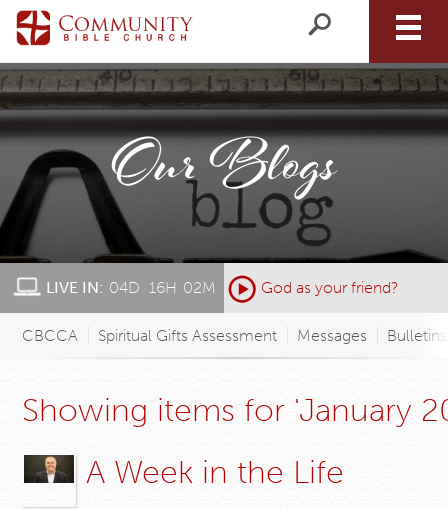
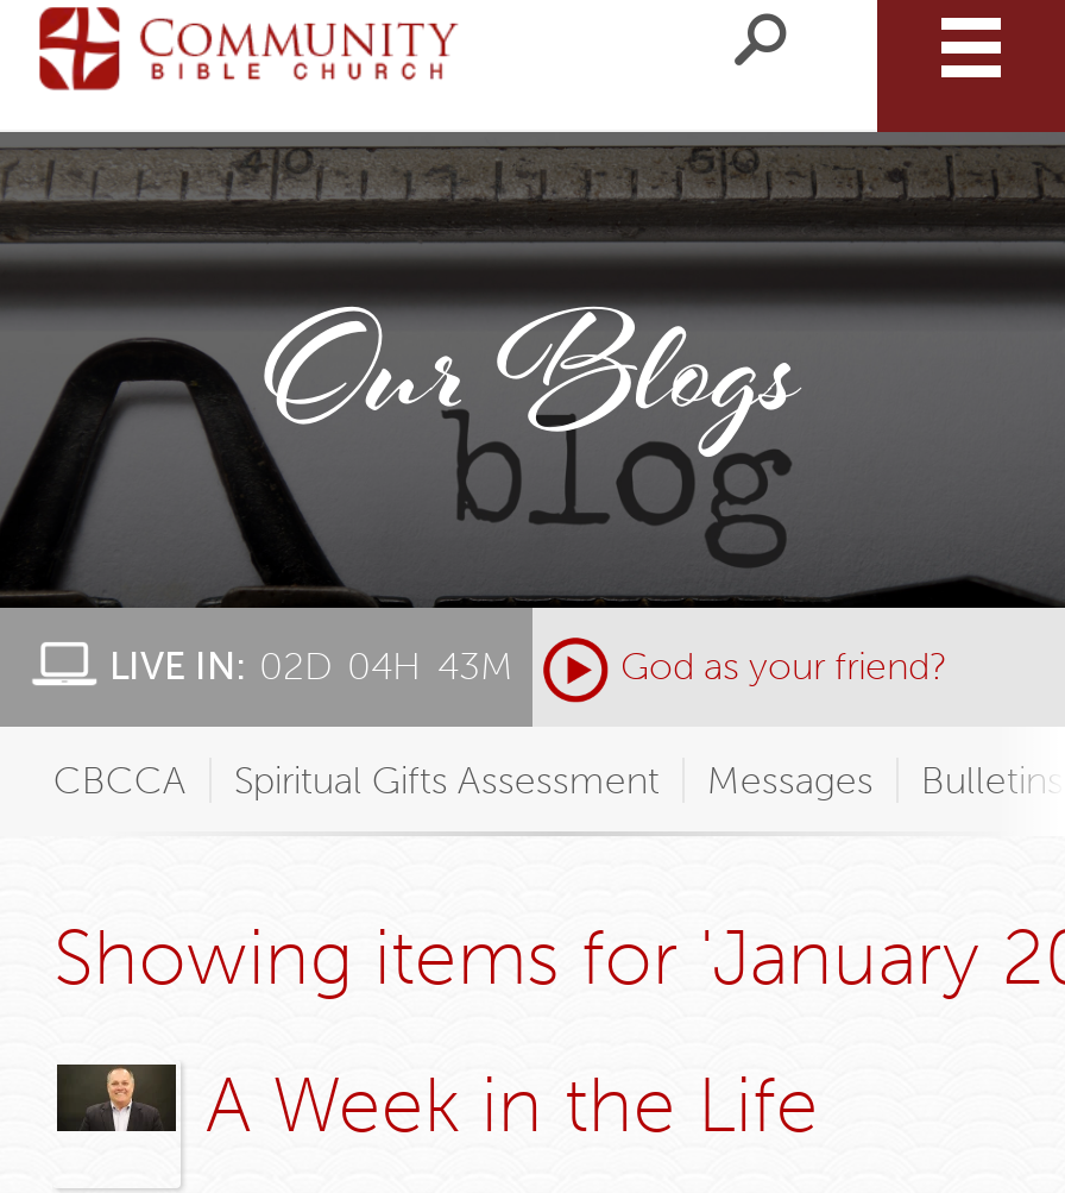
- LIVE IN: 04D: 16 H:02M:
+ LIVE IN: 02D: 04H: 43M:
